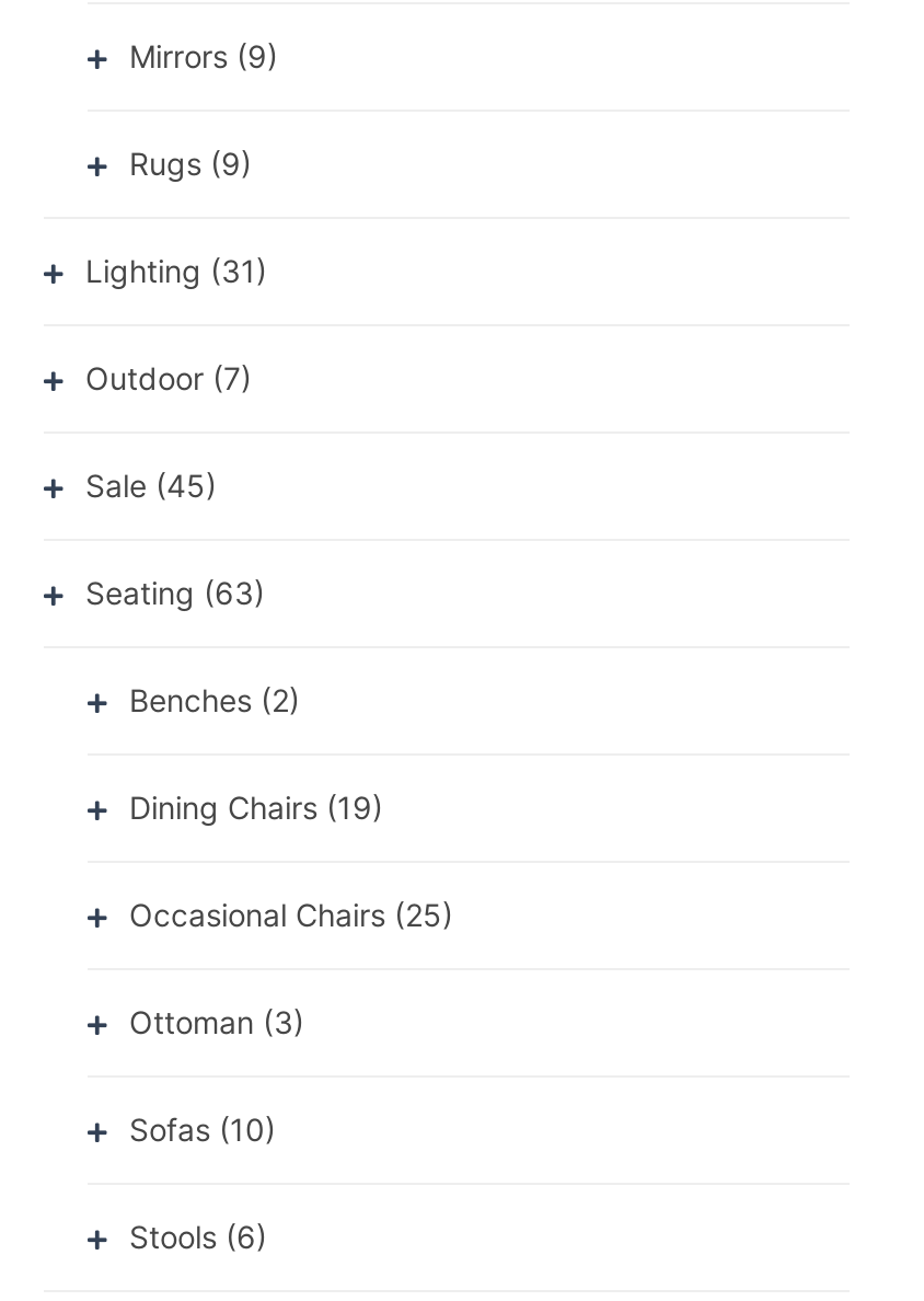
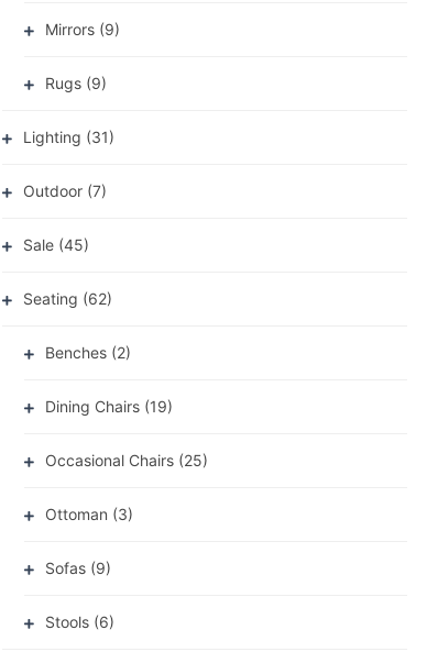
- Seating (63)
+ Seating (62)

- Sofas (10)
+ Sofas (9)
